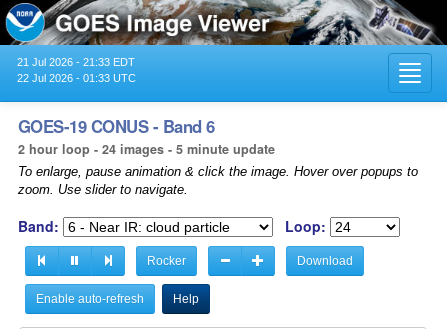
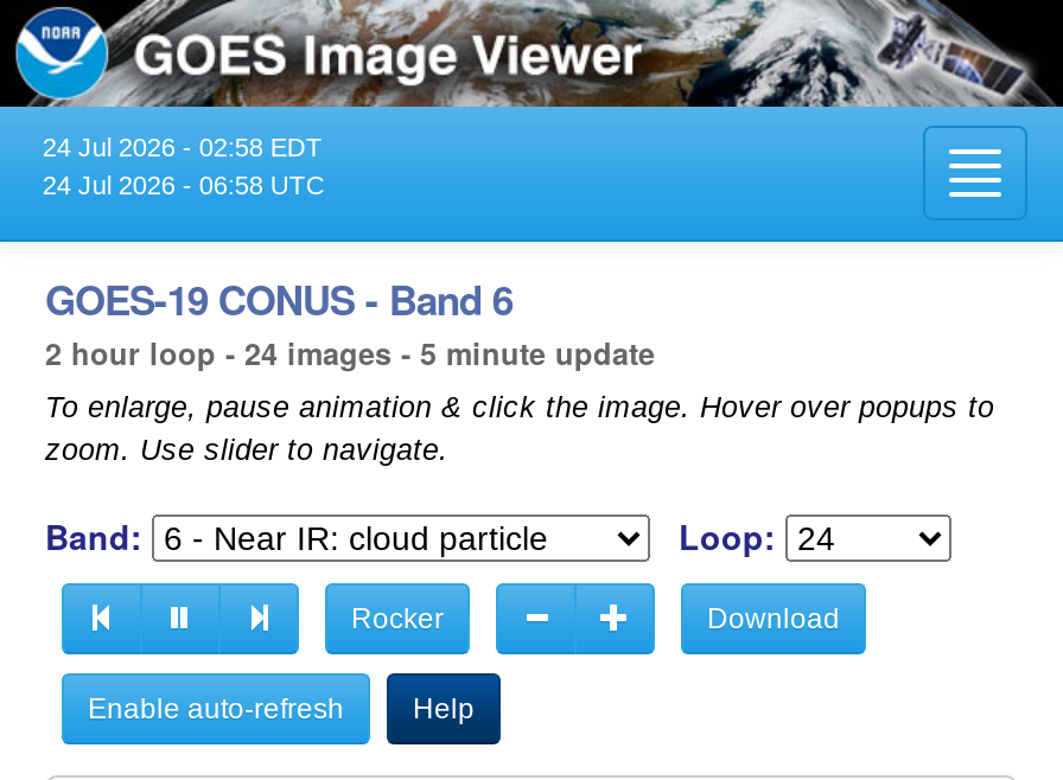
- 21 Jul 2026 - 21:33 EDT
+ 24 Jul 2026 - 02:58 EDT

- 22 Jul 2026 - 01:33 UTC
+ 24 Jul 2026 - 06:58 UTC
